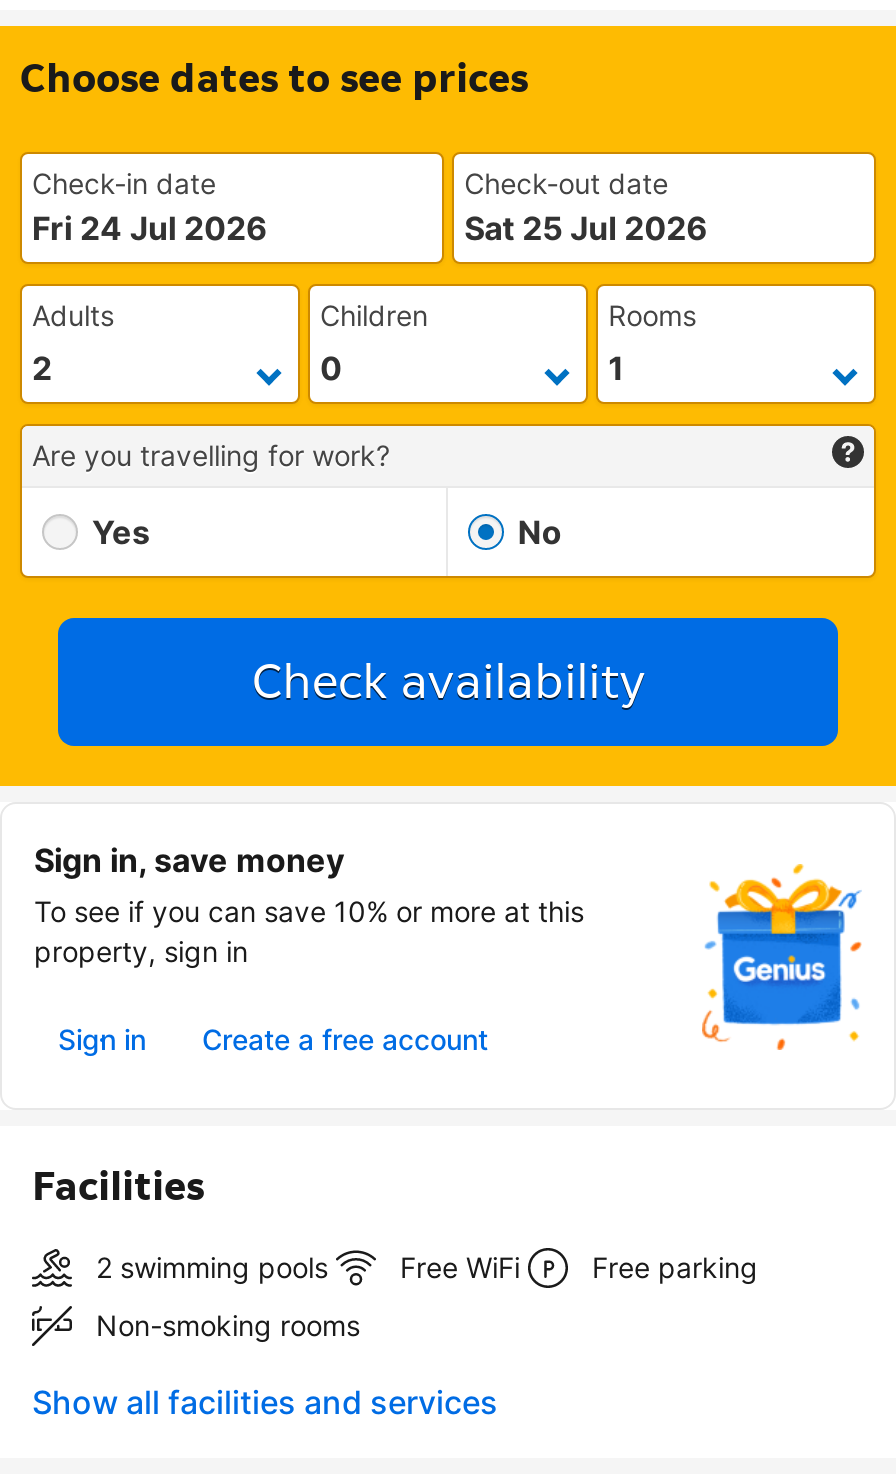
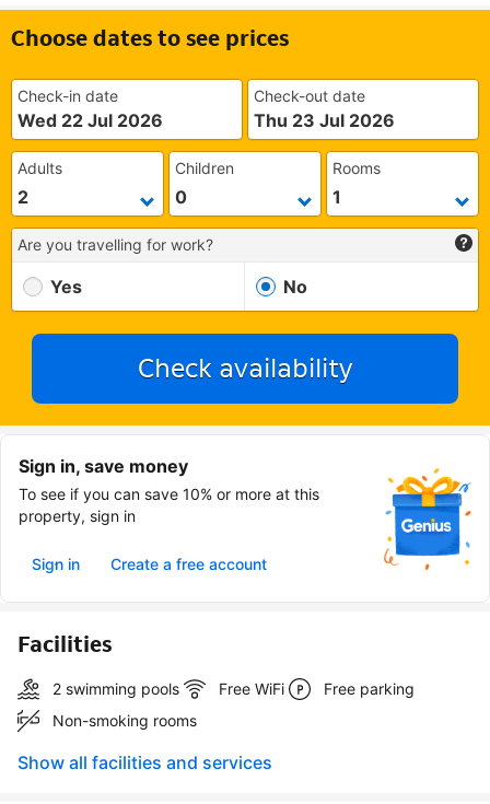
- Fri 24 Jul 2026
+ Wed 22 Jul 2026

- Sat 25 Jul 2026
+ Thu 23 Jul 2026
